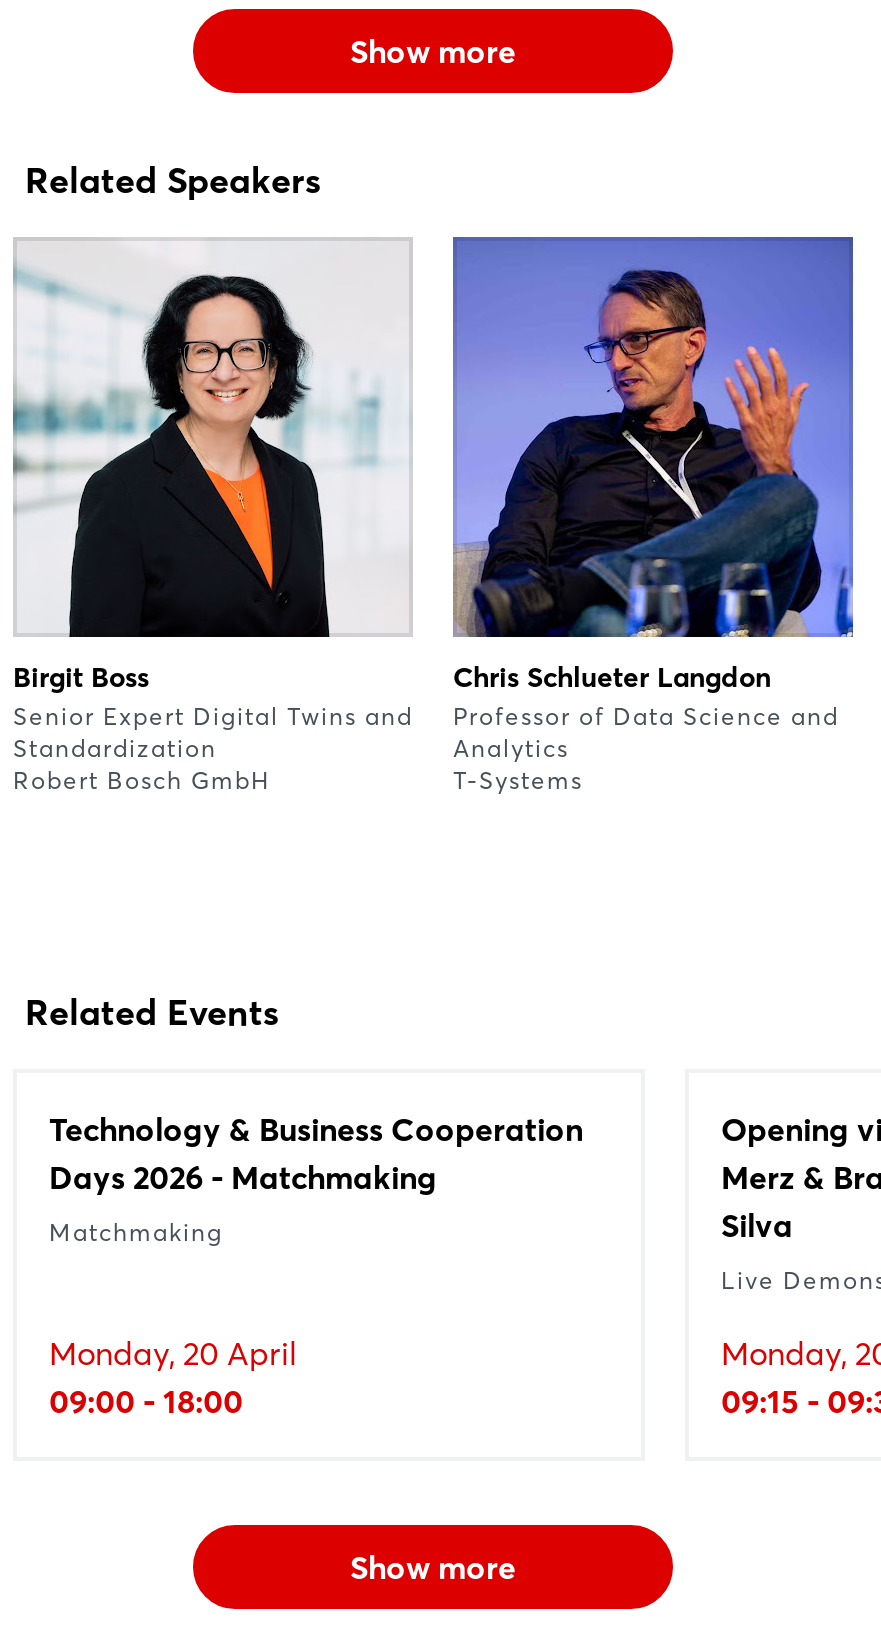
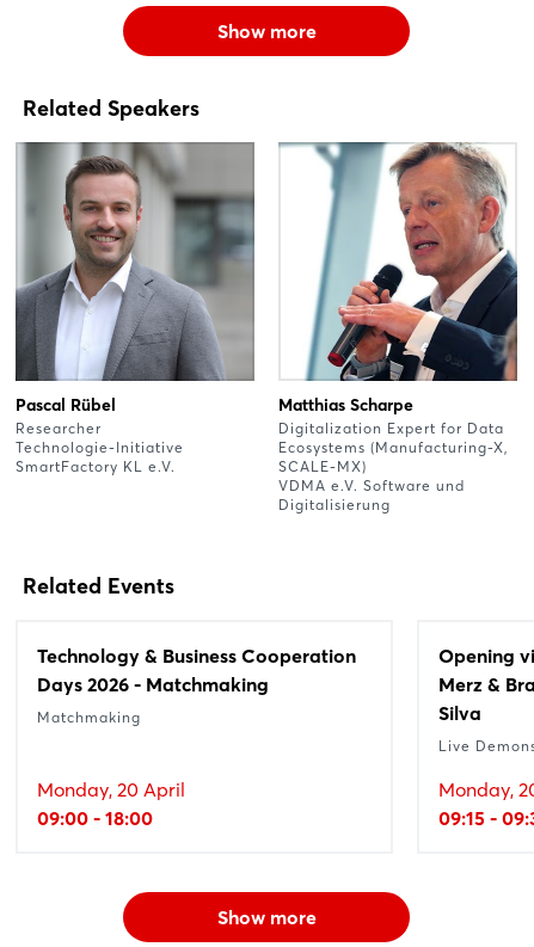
- [image]
- Birgit Boss
- Senior Expert Digital Twins and
- Standardization
- Robert Bosch GmbH
+ [image]
+ Pascal Rübel
+ Researcher
+ Technologie-Initiative
+ SmartFactory KL e.V.

- [image]
- Chris Schlueter Langdon
- Professor of Data Science and
- Analytics
- T-Systems
+ [image]
+ Matthias Scharpe
+ Digitalization Expert for Data
+ Ecosystems (Manufacturing-X,
+ SCALE-MX)
+ VDMA e.V. Software und
+ Digitalisierung
